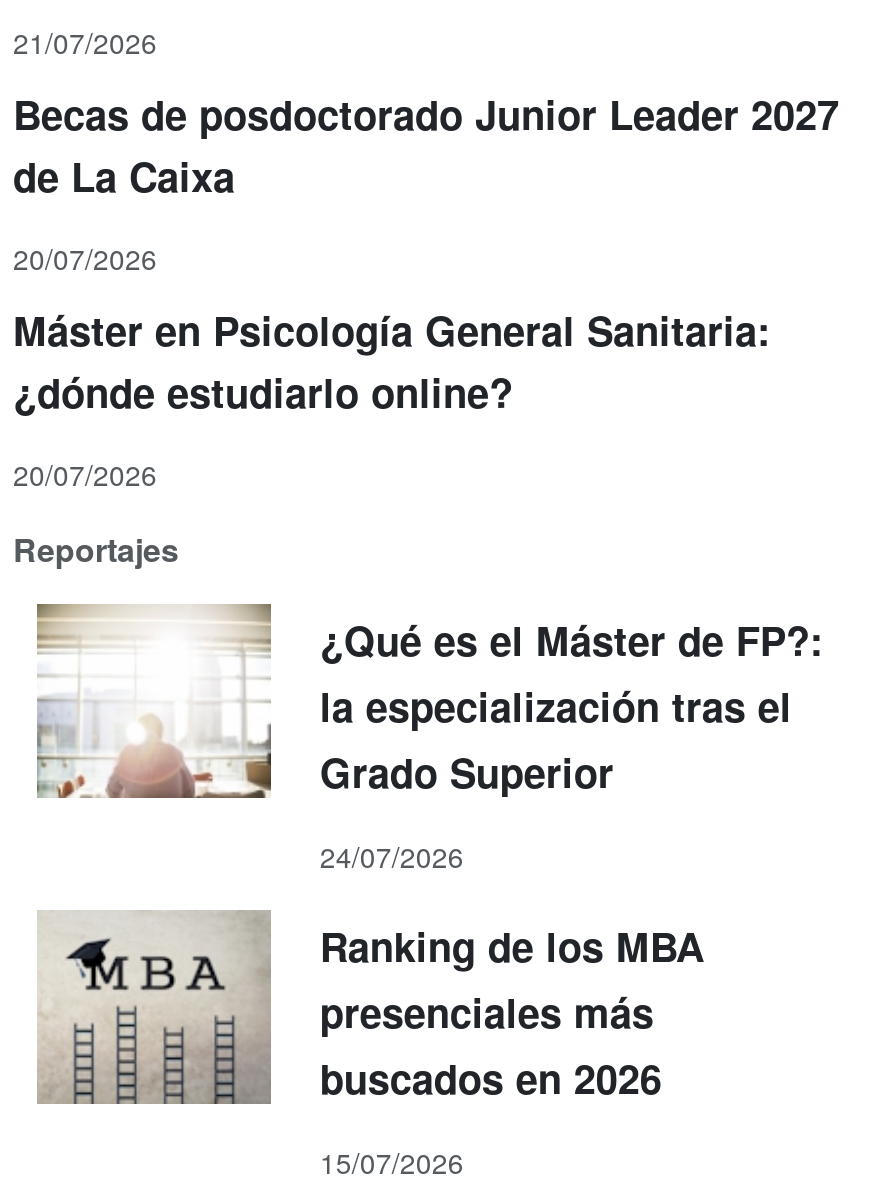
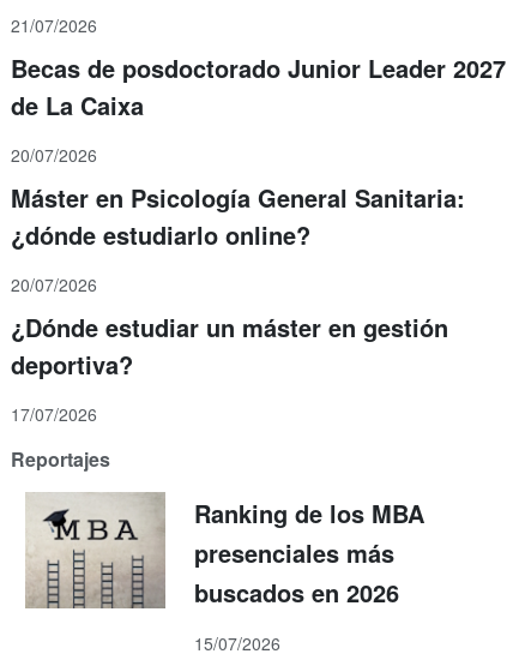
+ ¿Dónde estudiar un máster en gestión
+ deportiva?
+ 17/07/2026

moved down: Reportajes

- [image]
- ¿Qué es el Máster de FP?:
- la especialización tras el
- Grado Superior
- 24/07/2026
